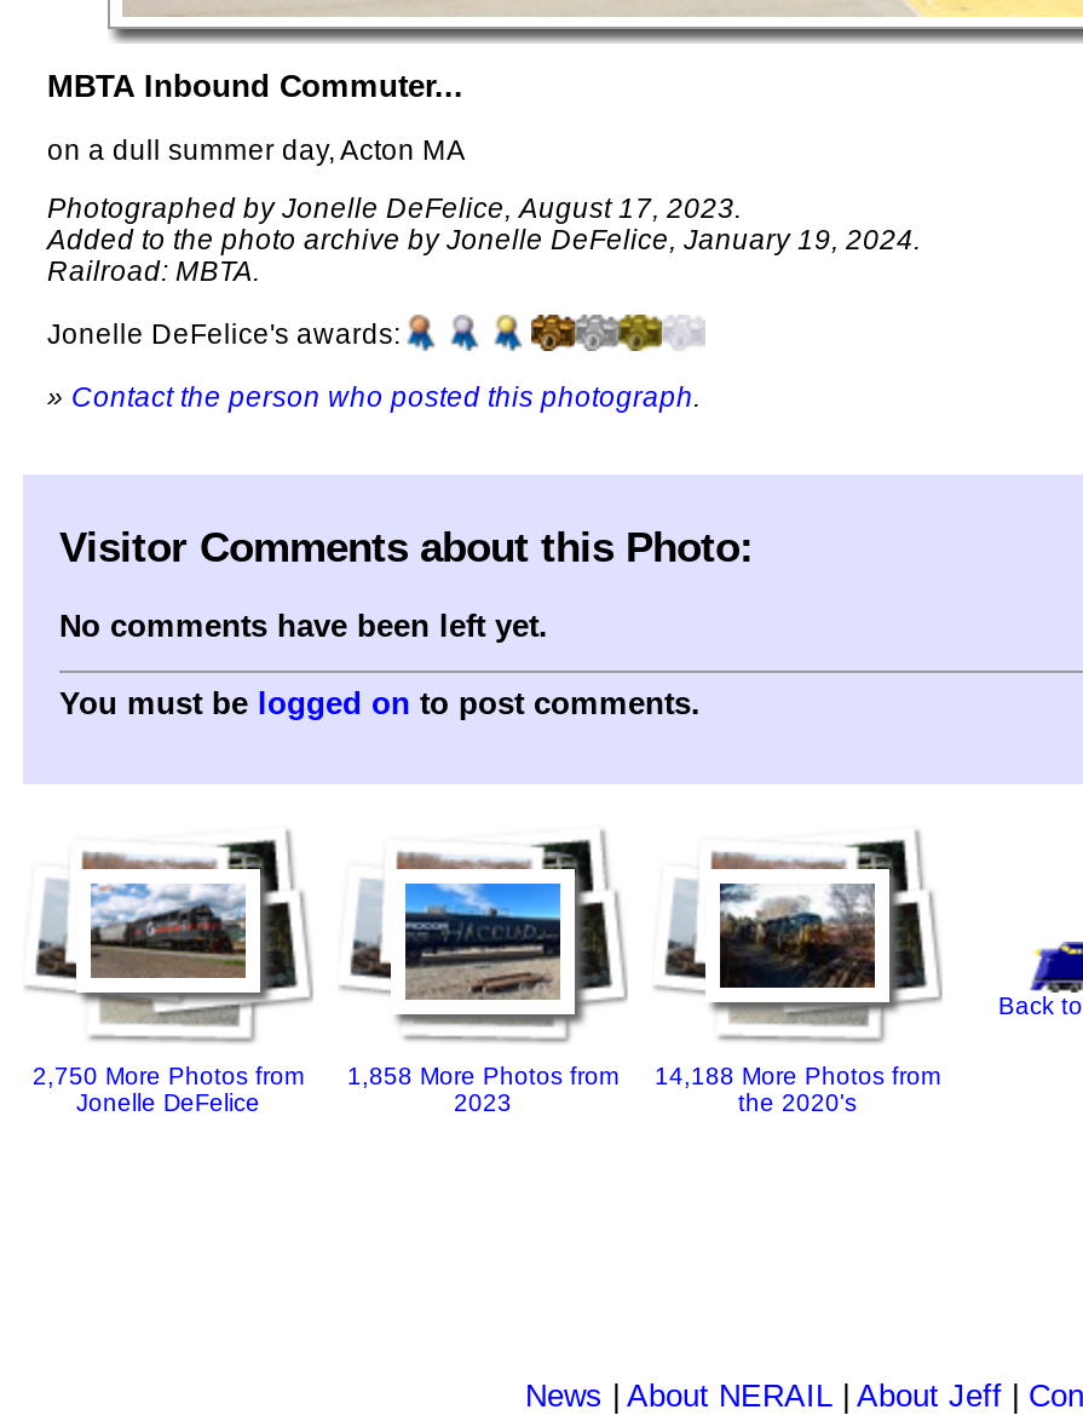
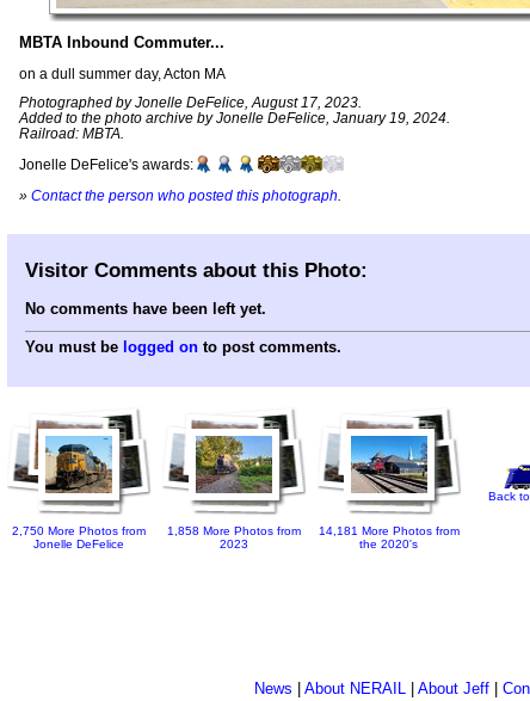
- [image]
+ [image]

- [image]
+ [image]

- [image]
- 14,188 More Photos from
+ [image]
+ 14,181 More Photos from
